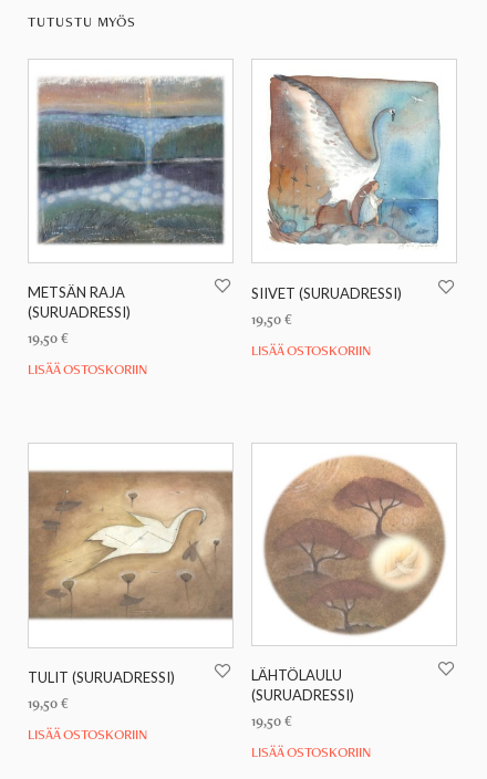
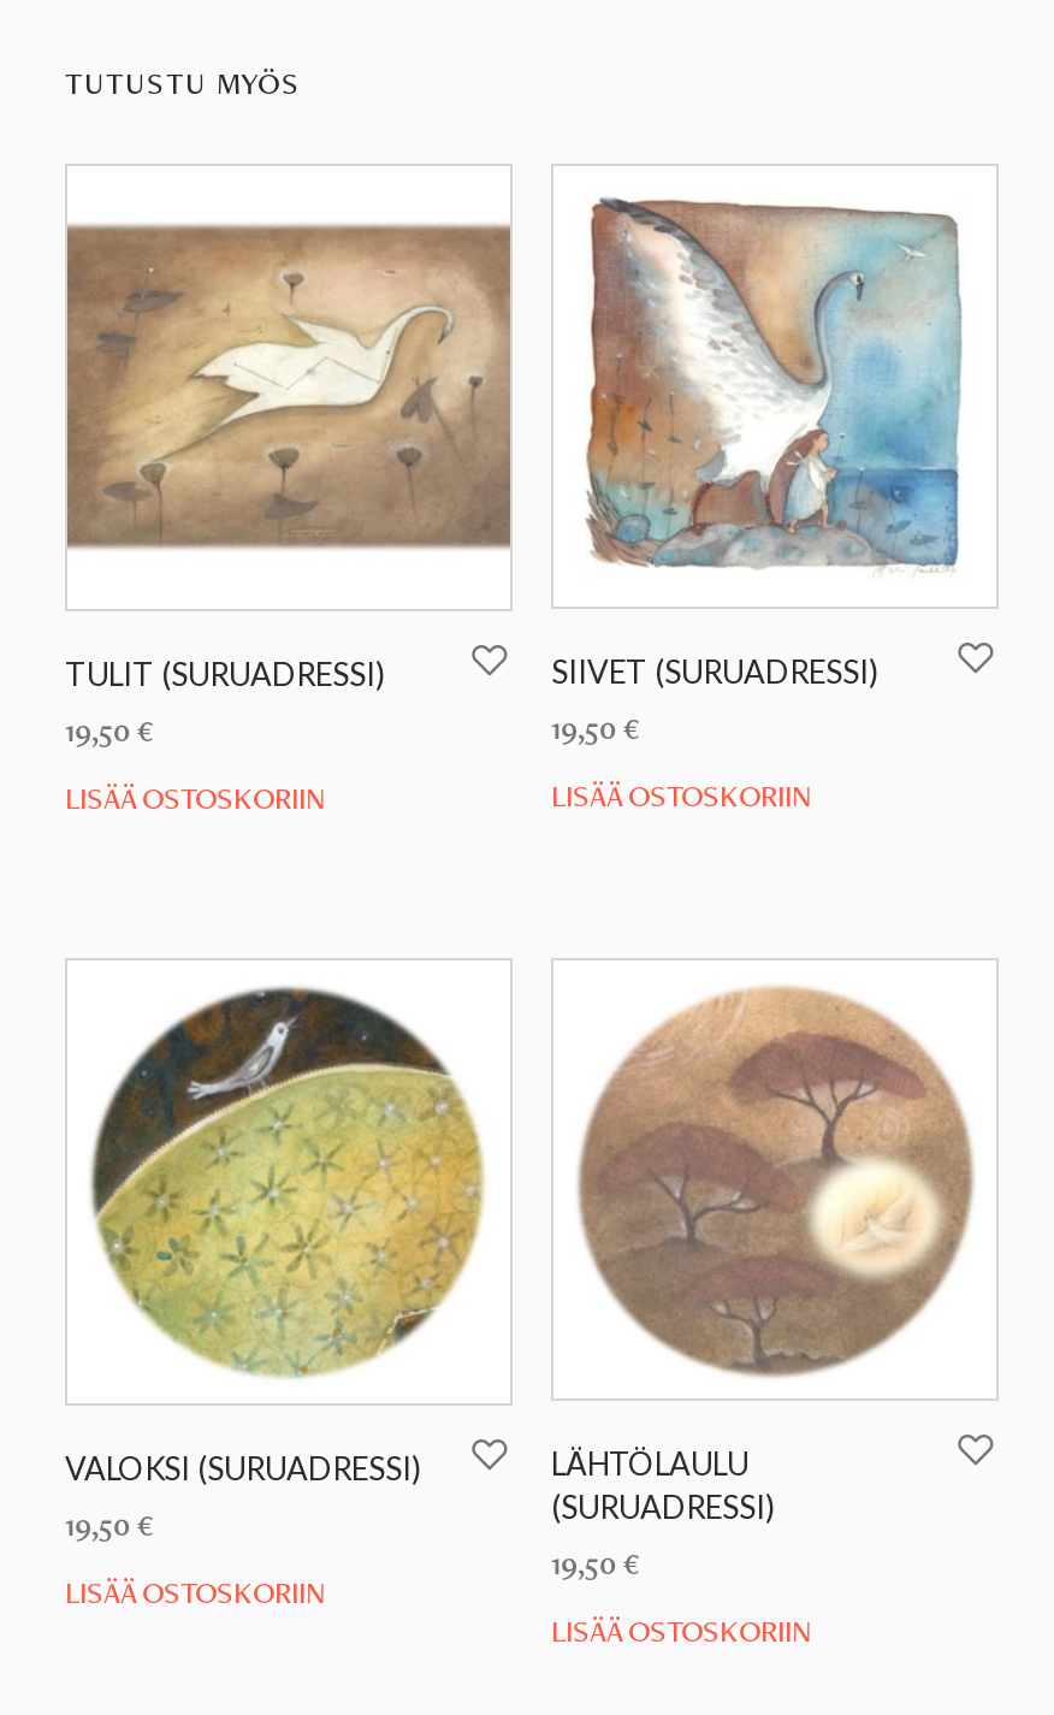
- [image]
+ [image]

- METSÄN RAJA
- (SURUADRESSI)

- [image]
+ [image]

moved up: TULIT (SURUADRESSI)

+ VALOKSI (SURUADRESSI)
